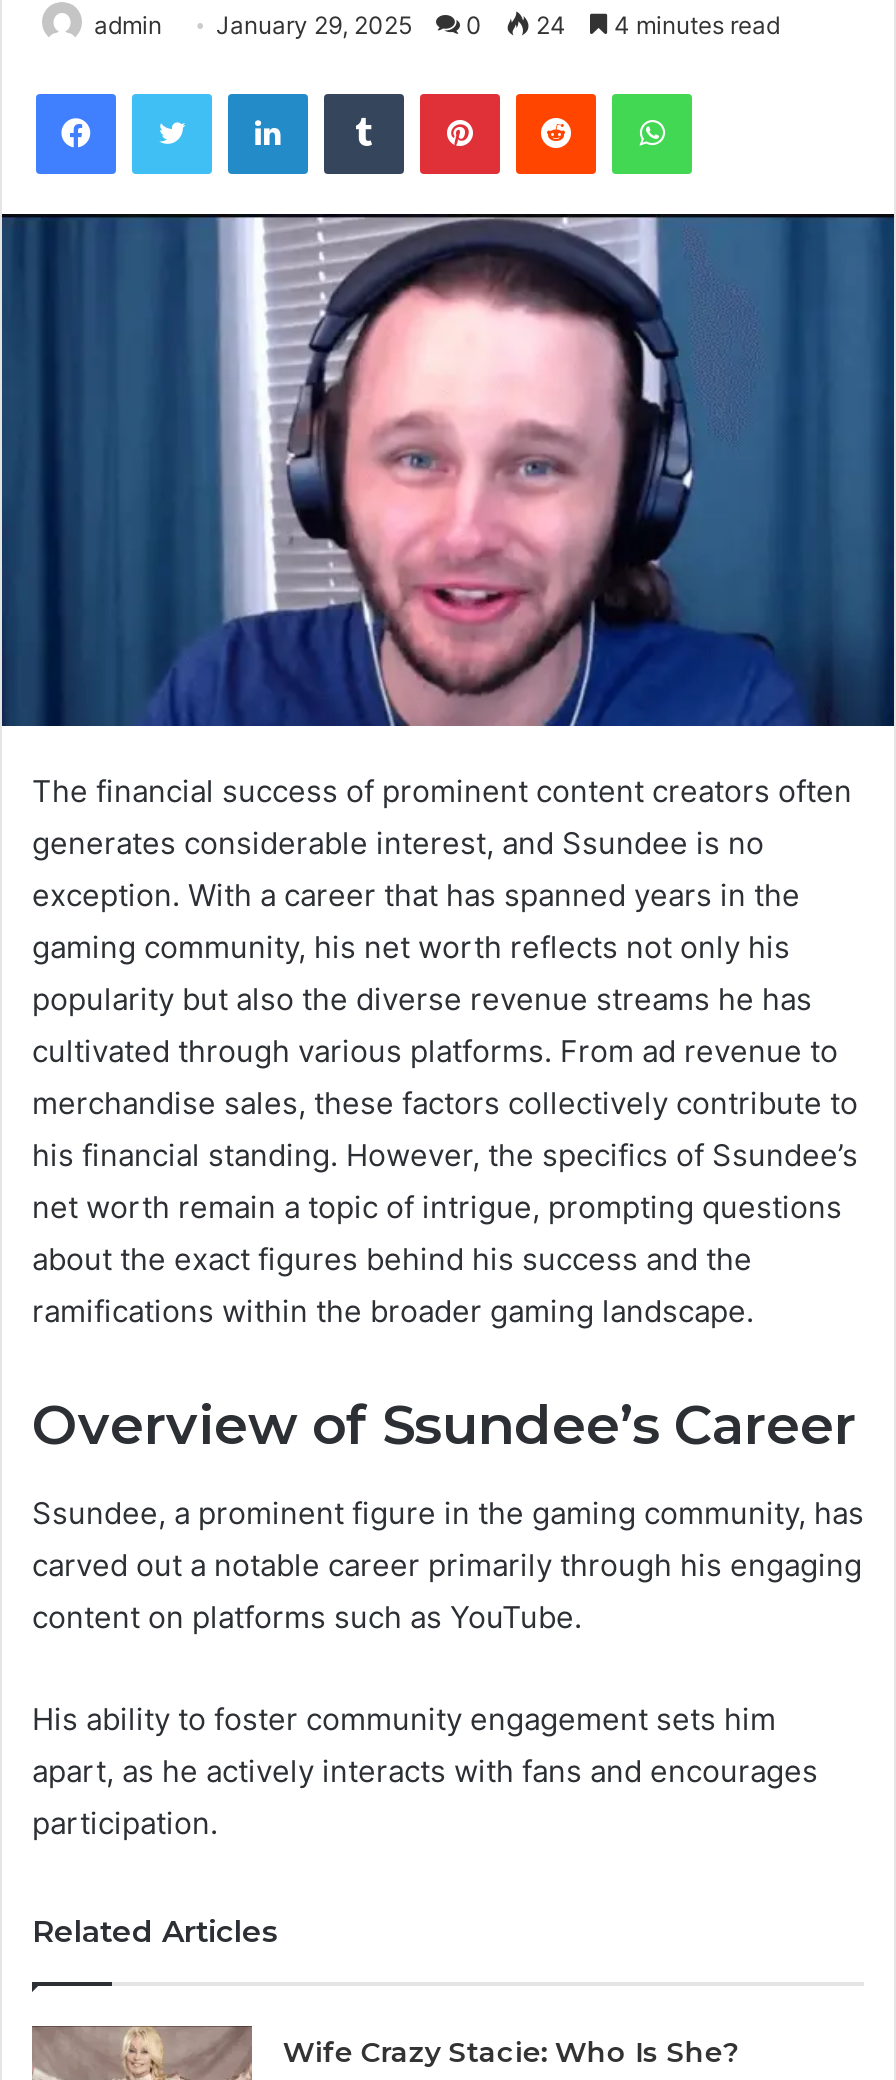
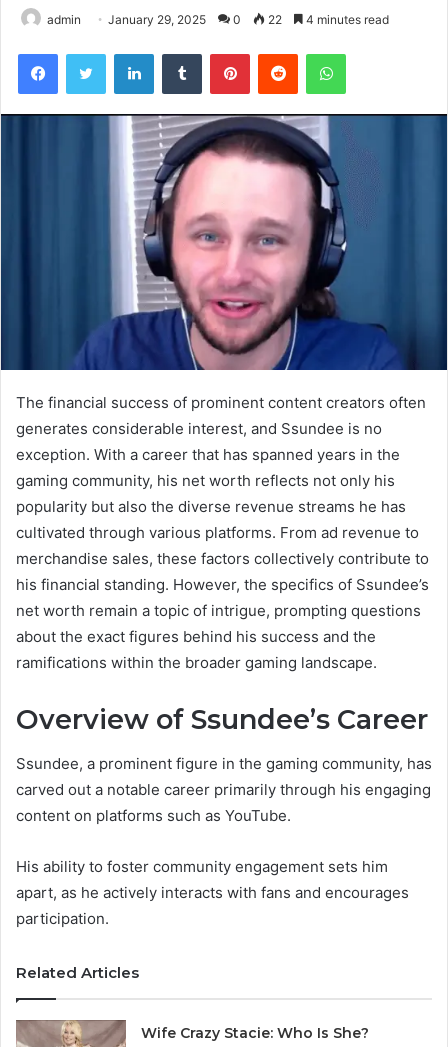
- admin January 29, 2025 0 24 4 minutes read
+ admin January 29, 2025 0 22 4 minutes read
